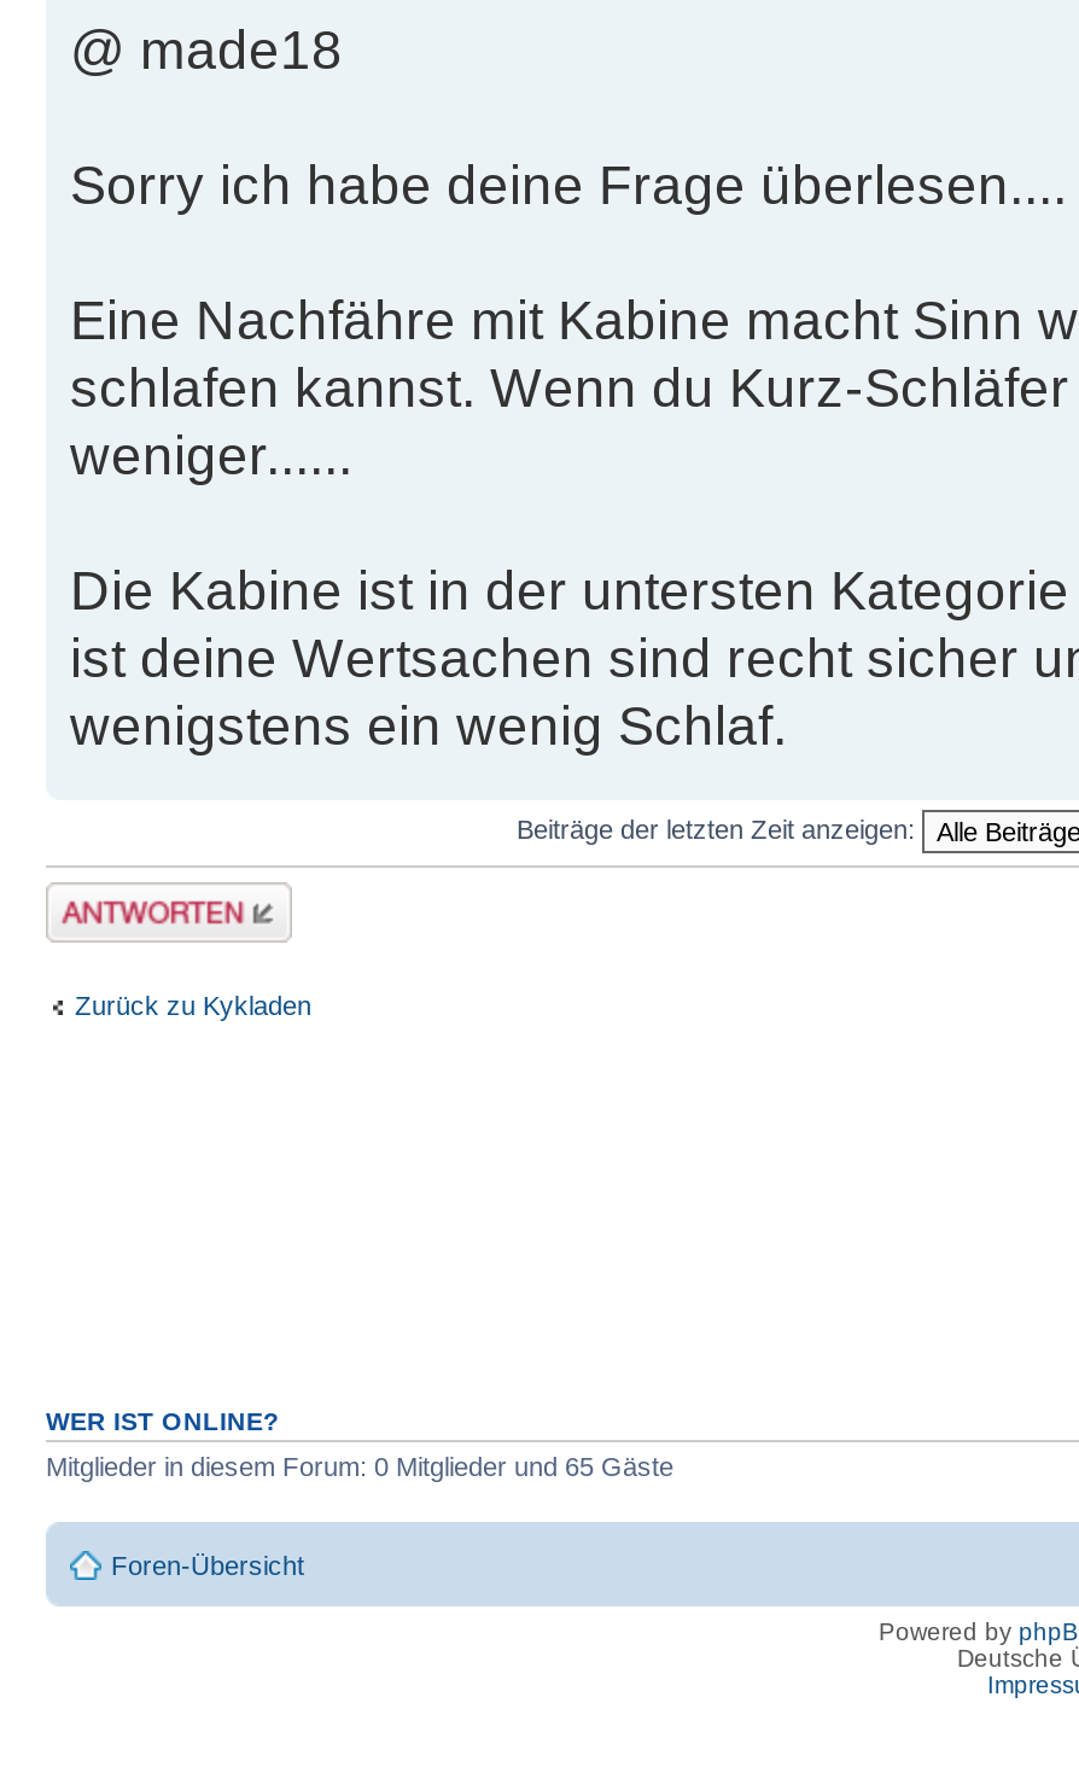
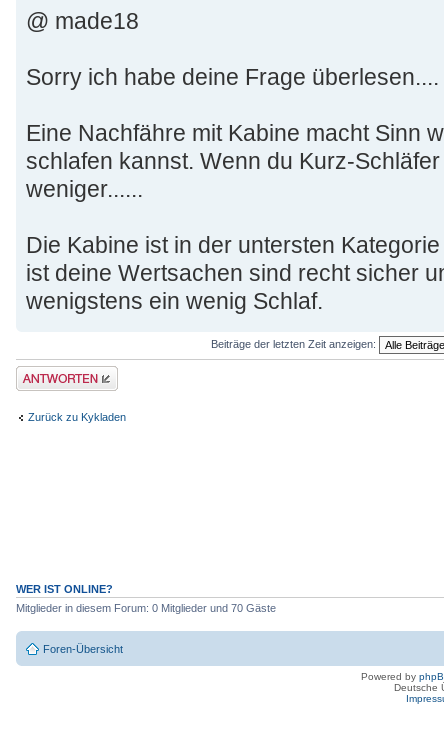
- Mitglieder in diesem Forum: 0 Mitglieder und 65 Gäste
+ Mitglieder in diesem Forum: 0 Mitglieder und 70 Gäste
